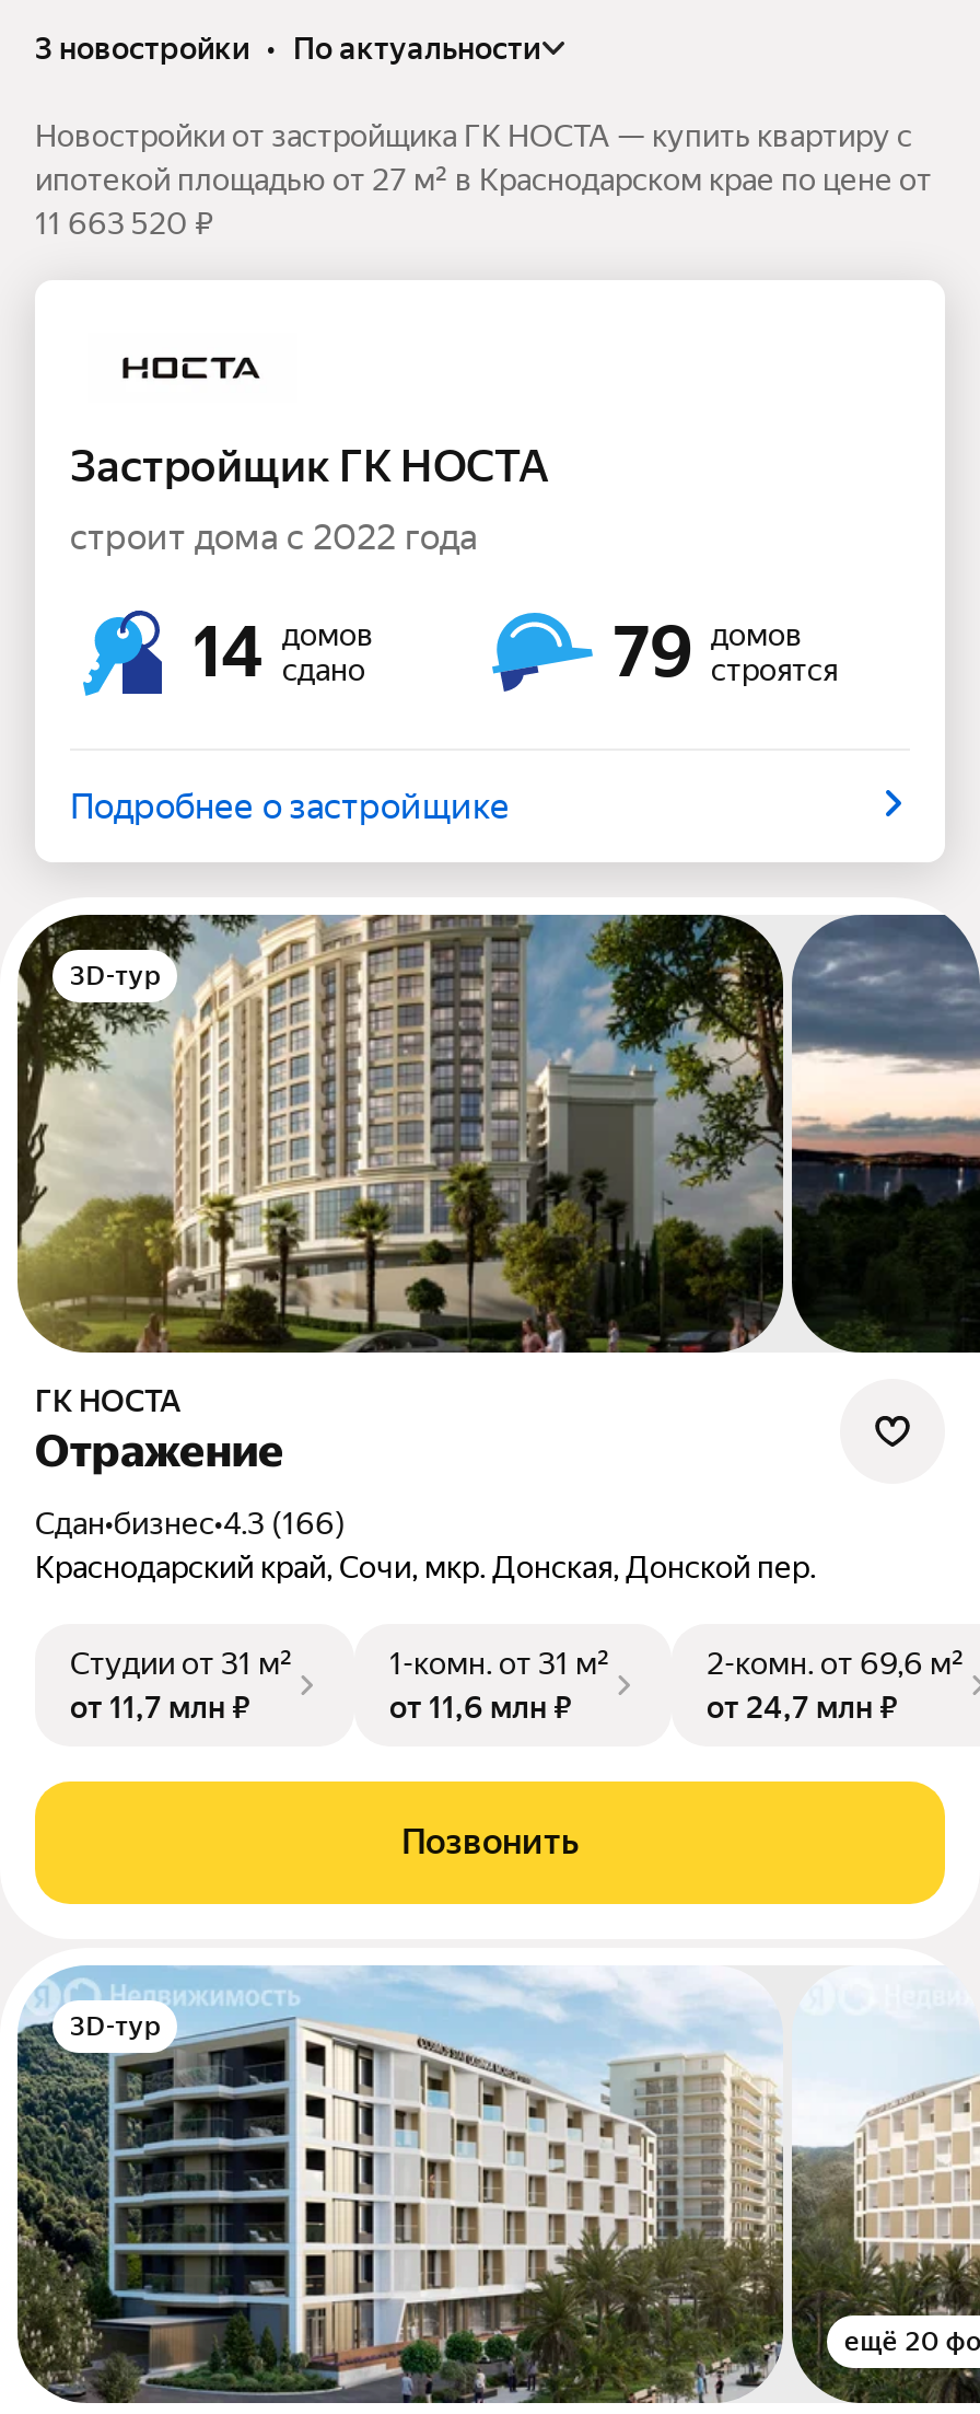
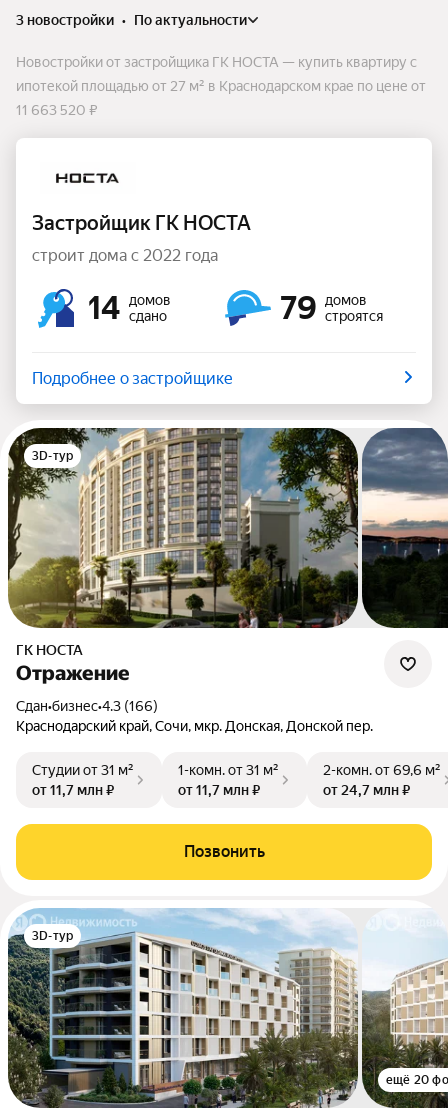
- от 11,6 млн ₽
+ от 11,7 млн ₽
